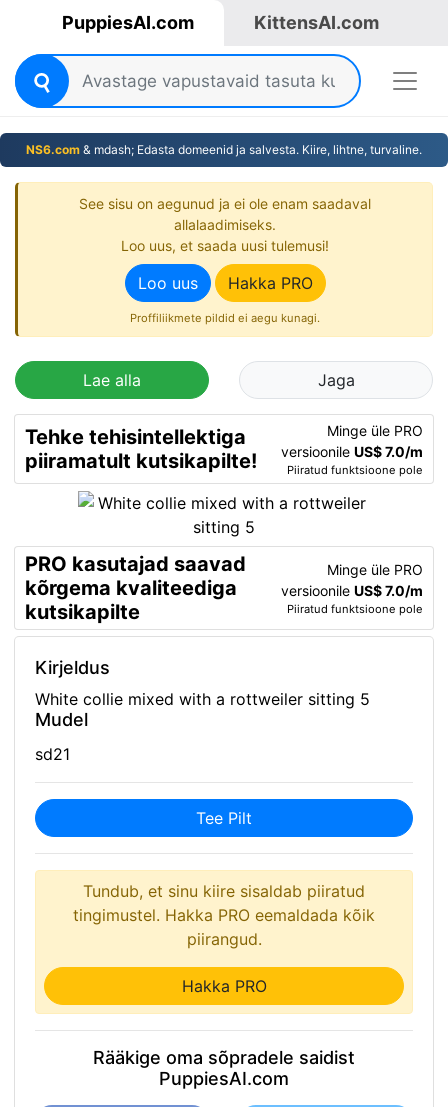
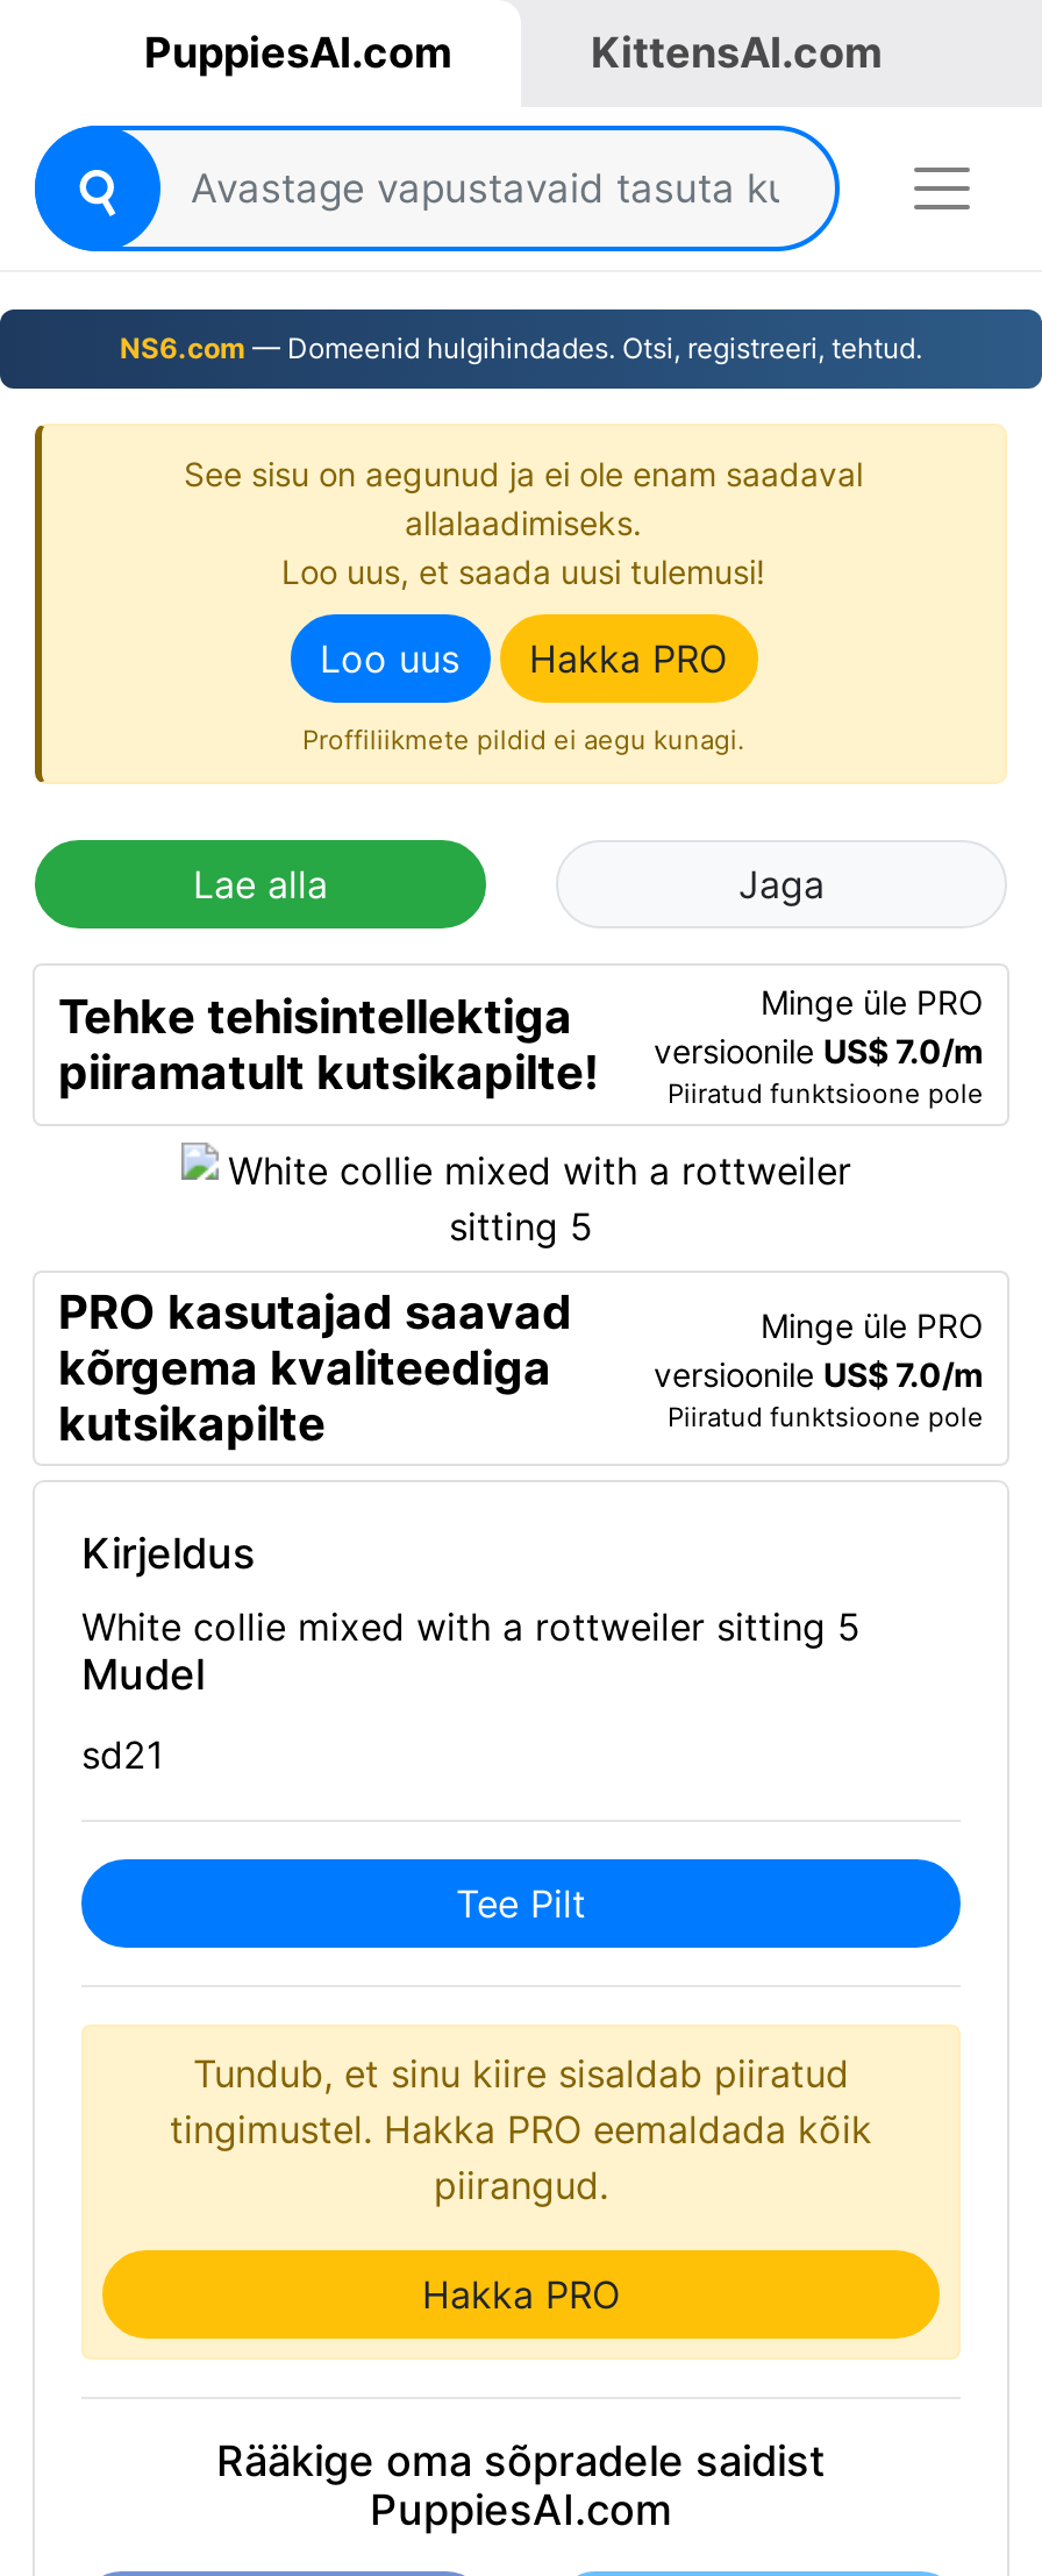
- NS6.com & mdash; Edasta domeenid ja salvesta. Kiire, lihtne, turvaline.
+ NS6.com — Domeenid hulgihindades. Otsi, registreeri, tehtud.
